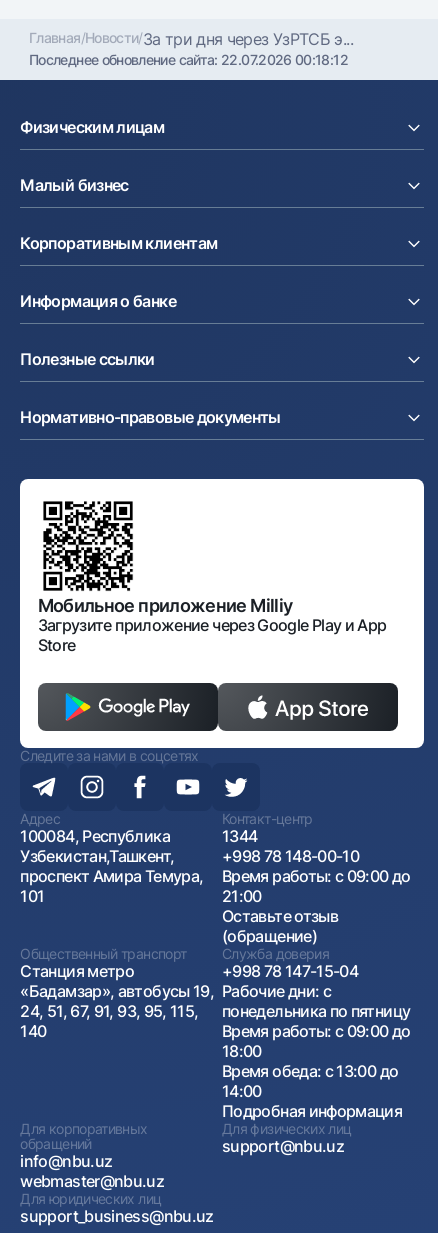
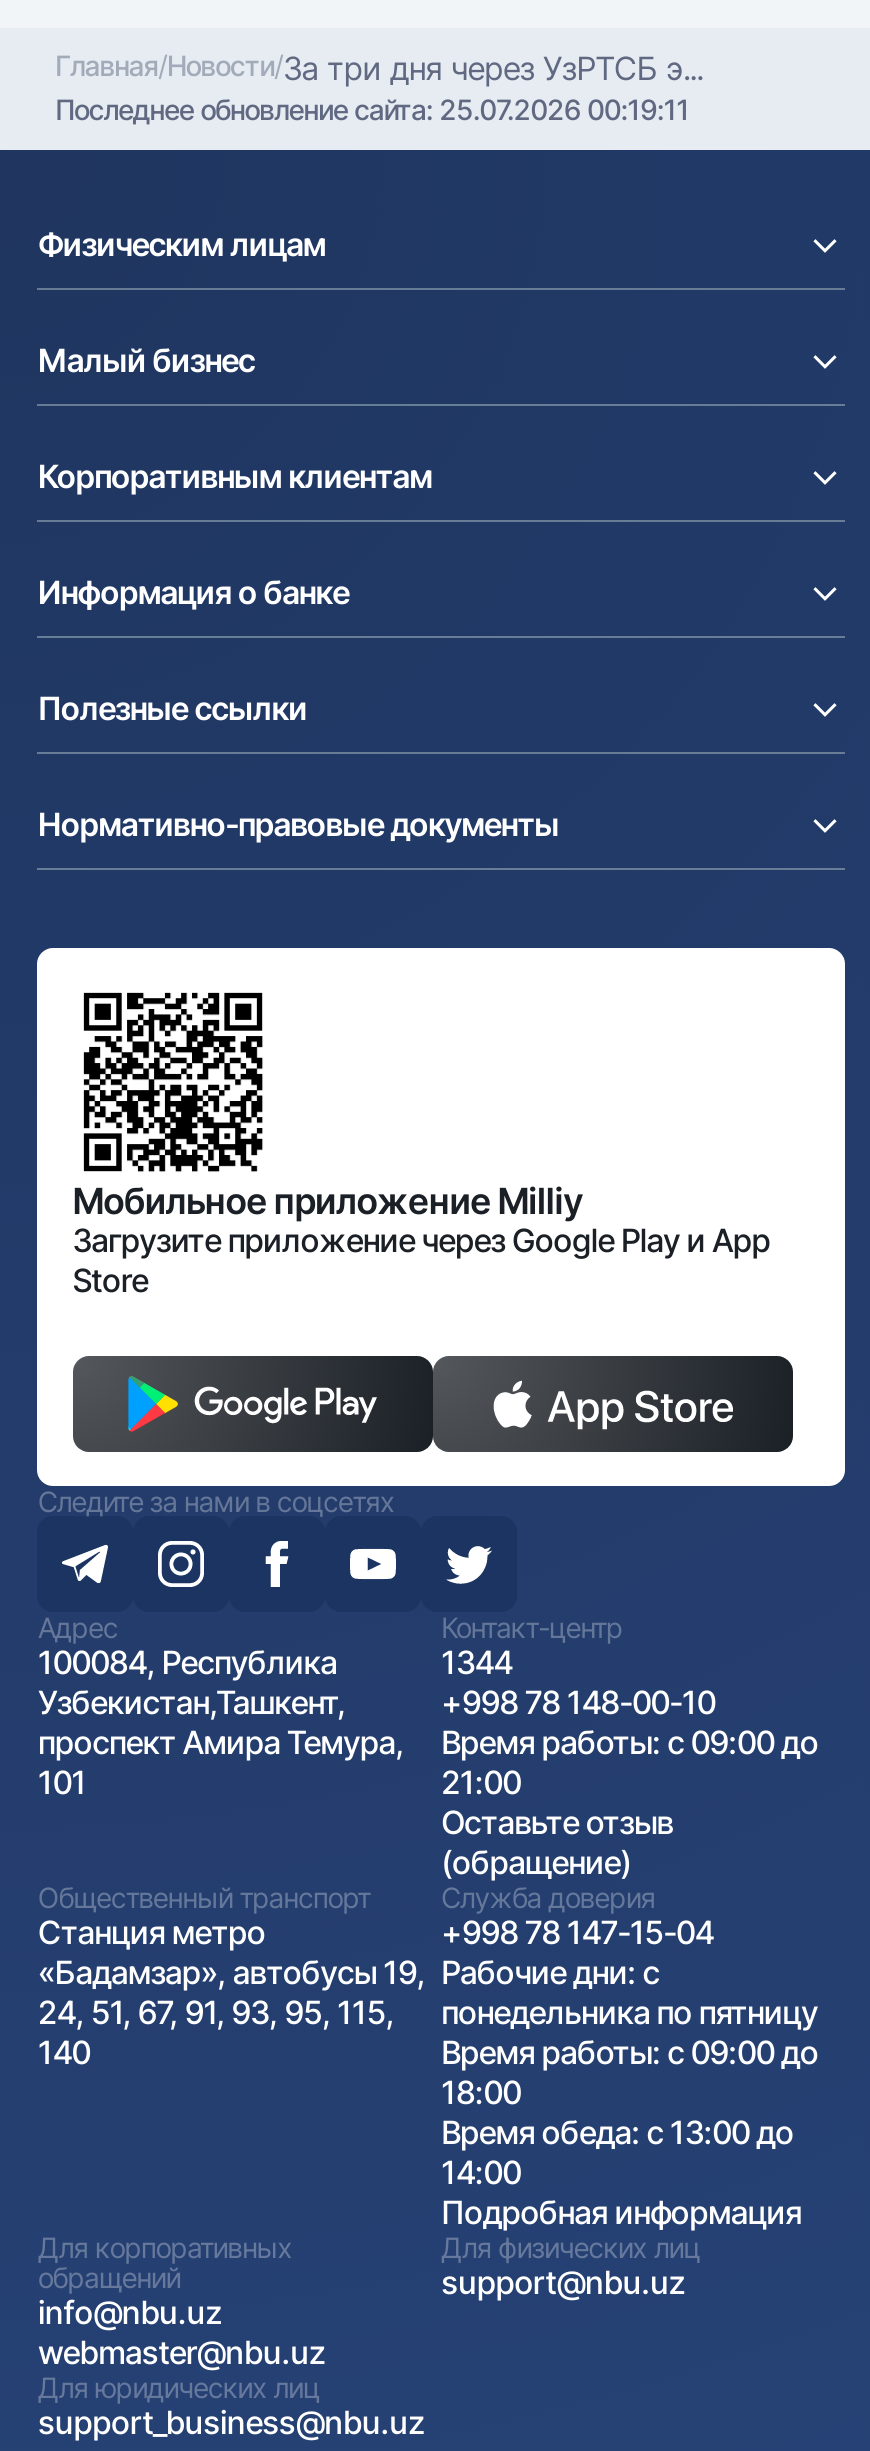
- Последнее обновление сайта: 22.07.2026 00:18:12
+ Последнее обновление сайта: 25.07.2026 00:19:11
